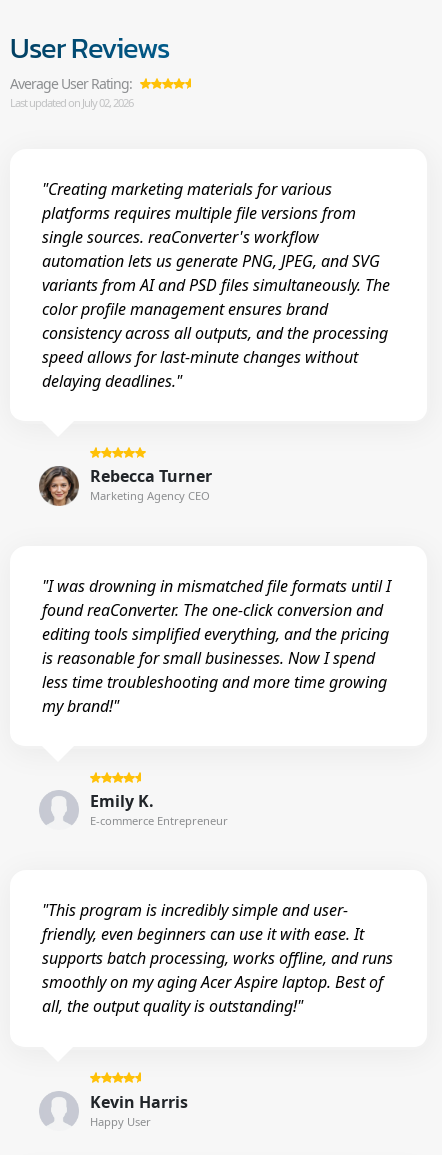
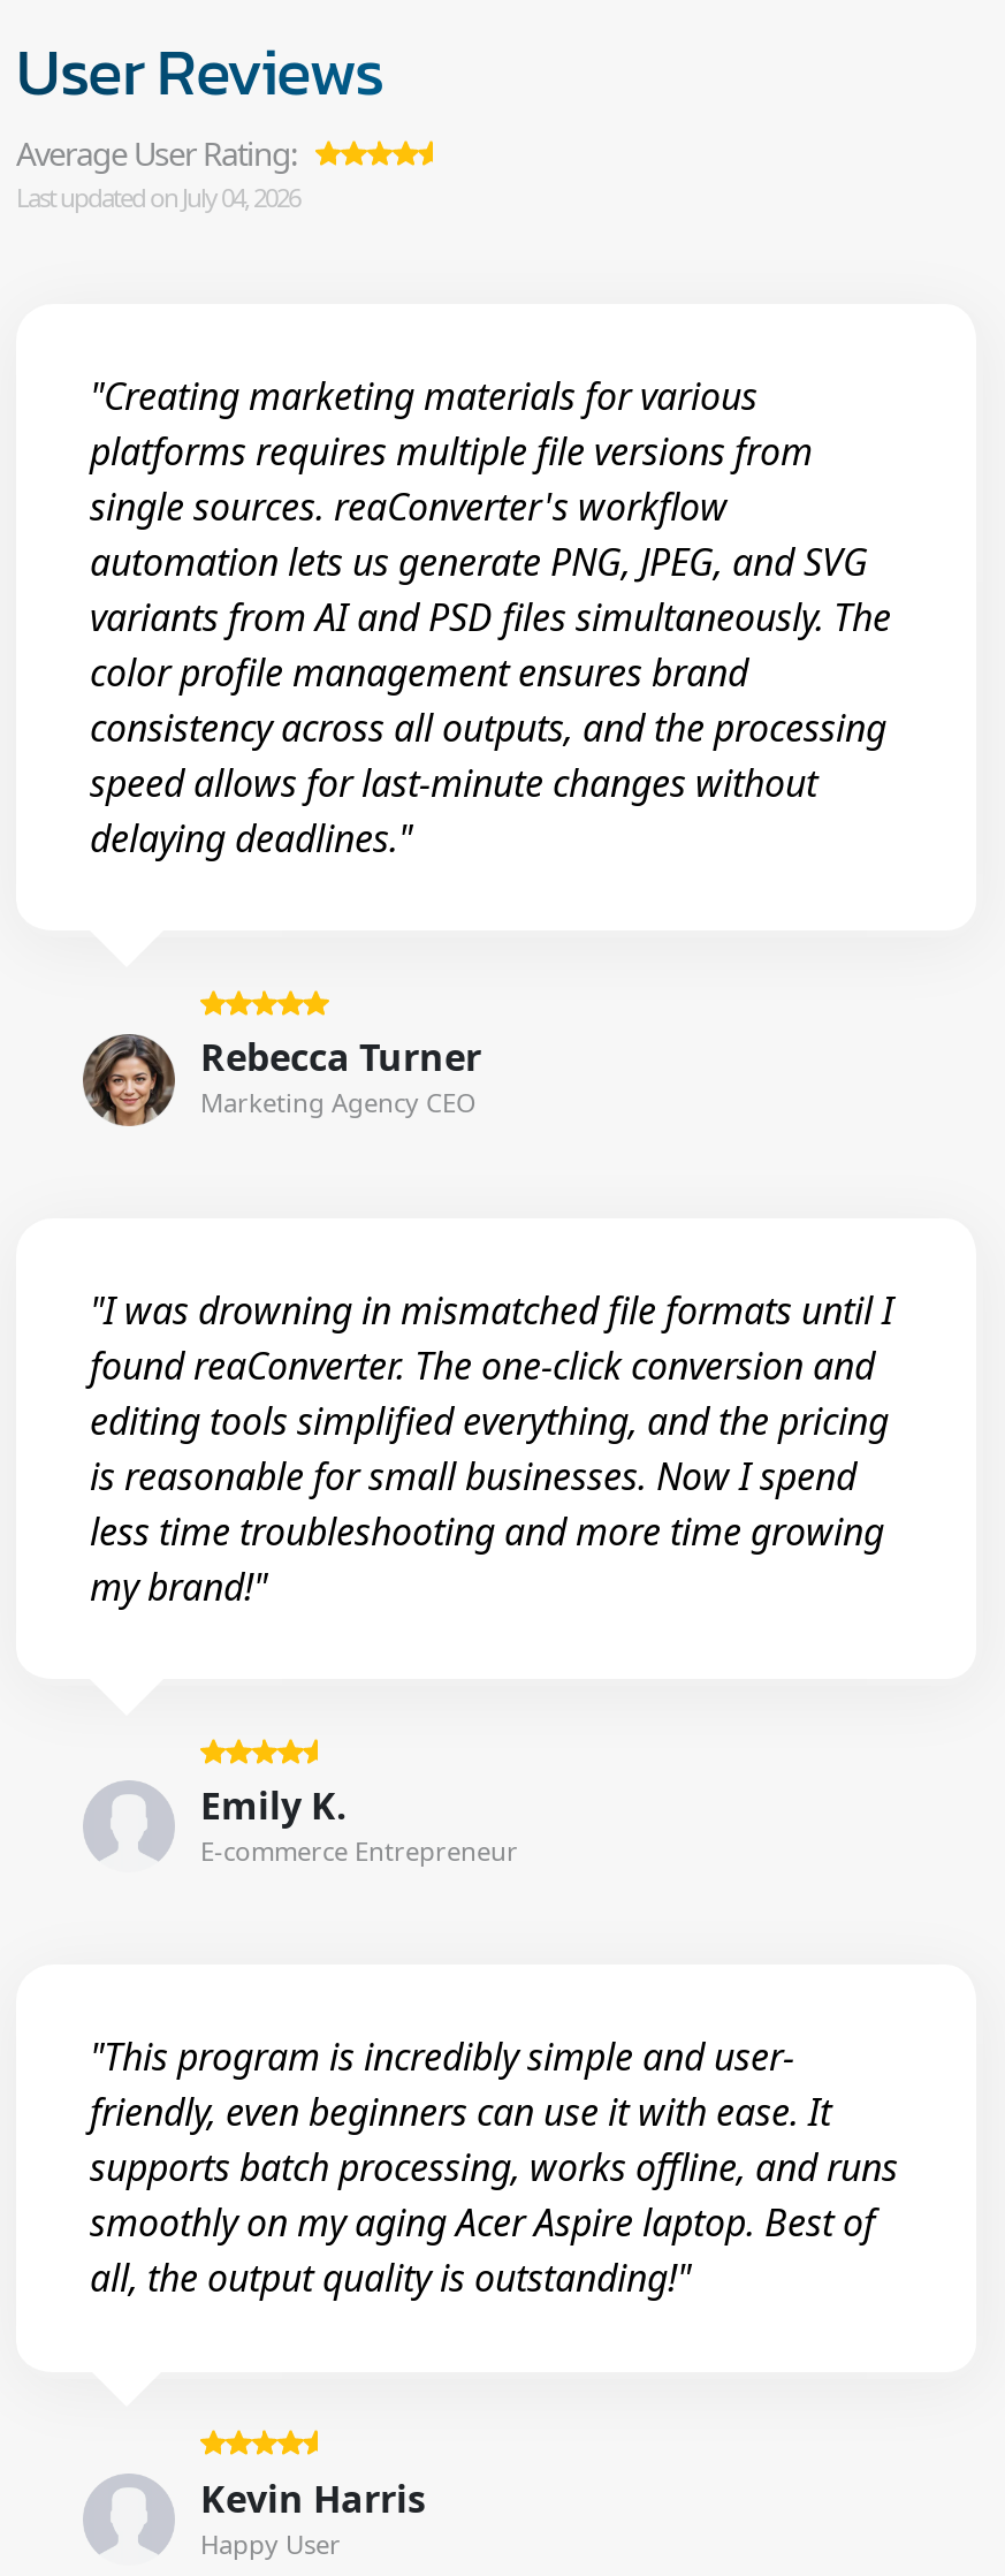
- Last updated on July 02, 2026
+ Last updated on July 04, 2026
